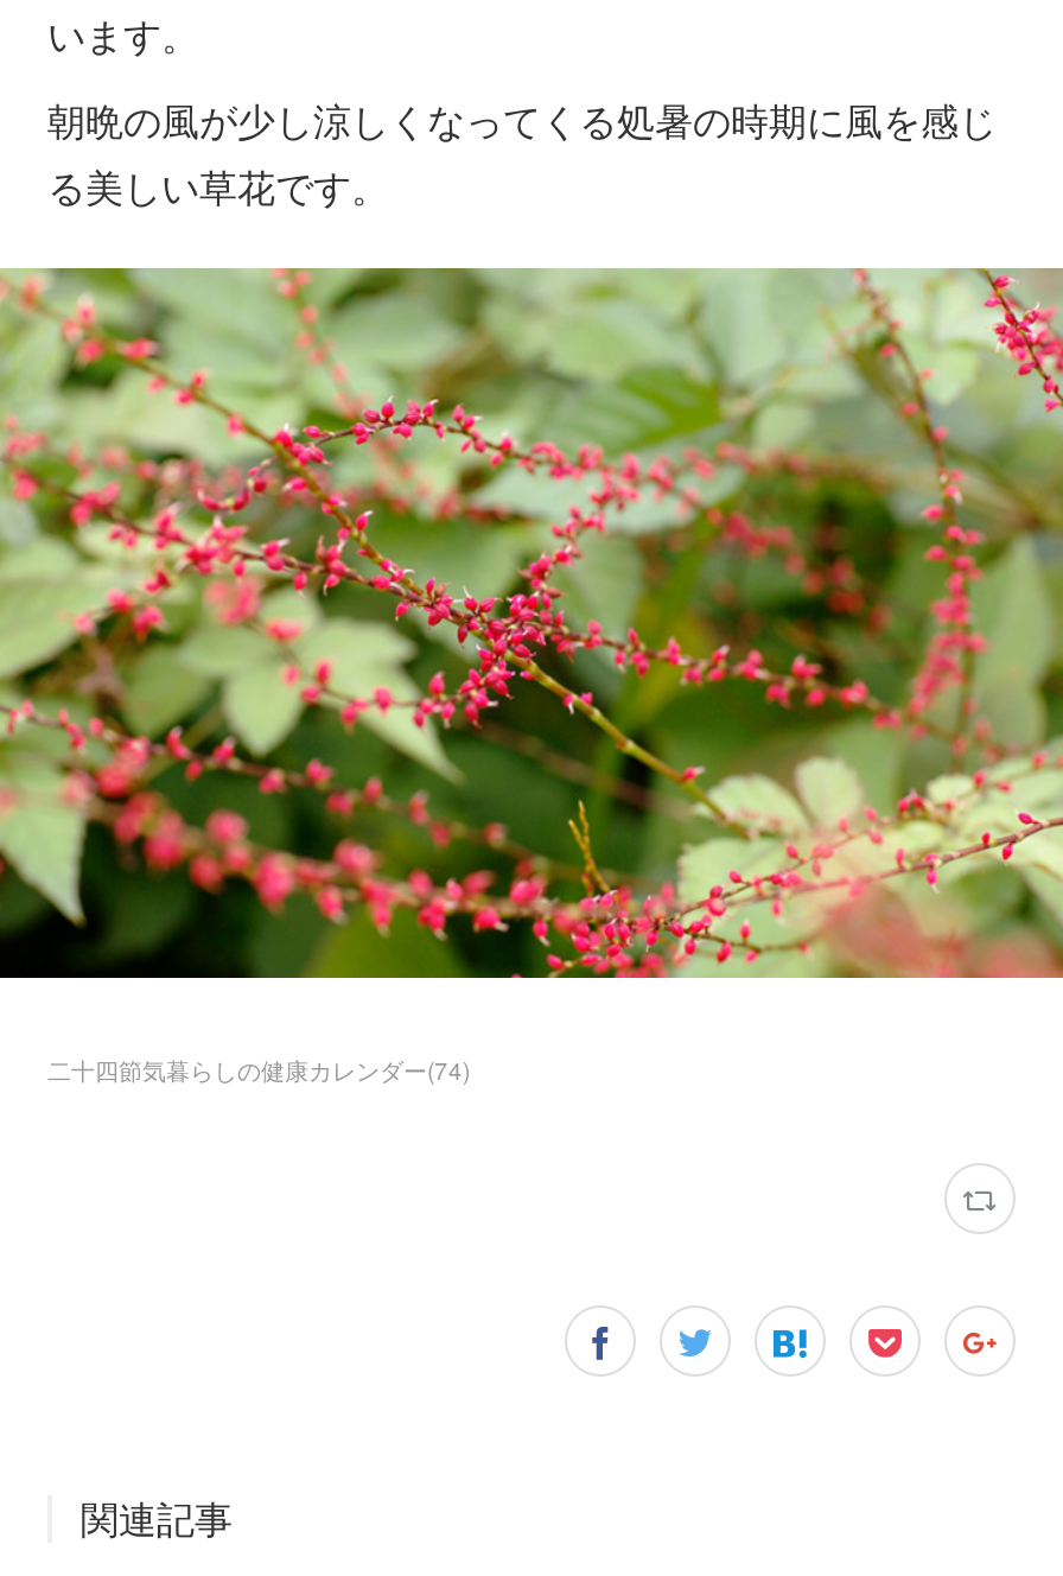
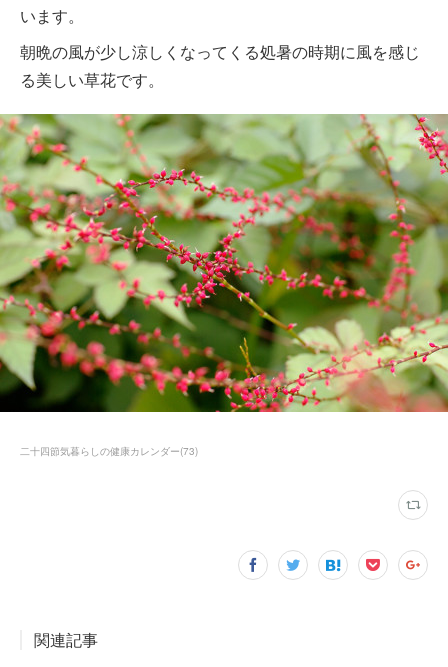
- 二十四節気暮らしの健康カレンダー(74)
+ 二十四節気暮らしの健康カレンダー(73)
